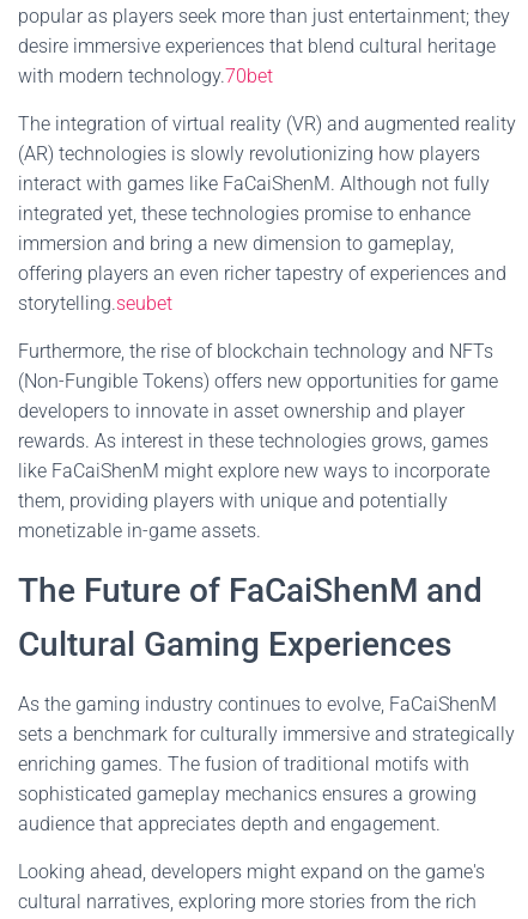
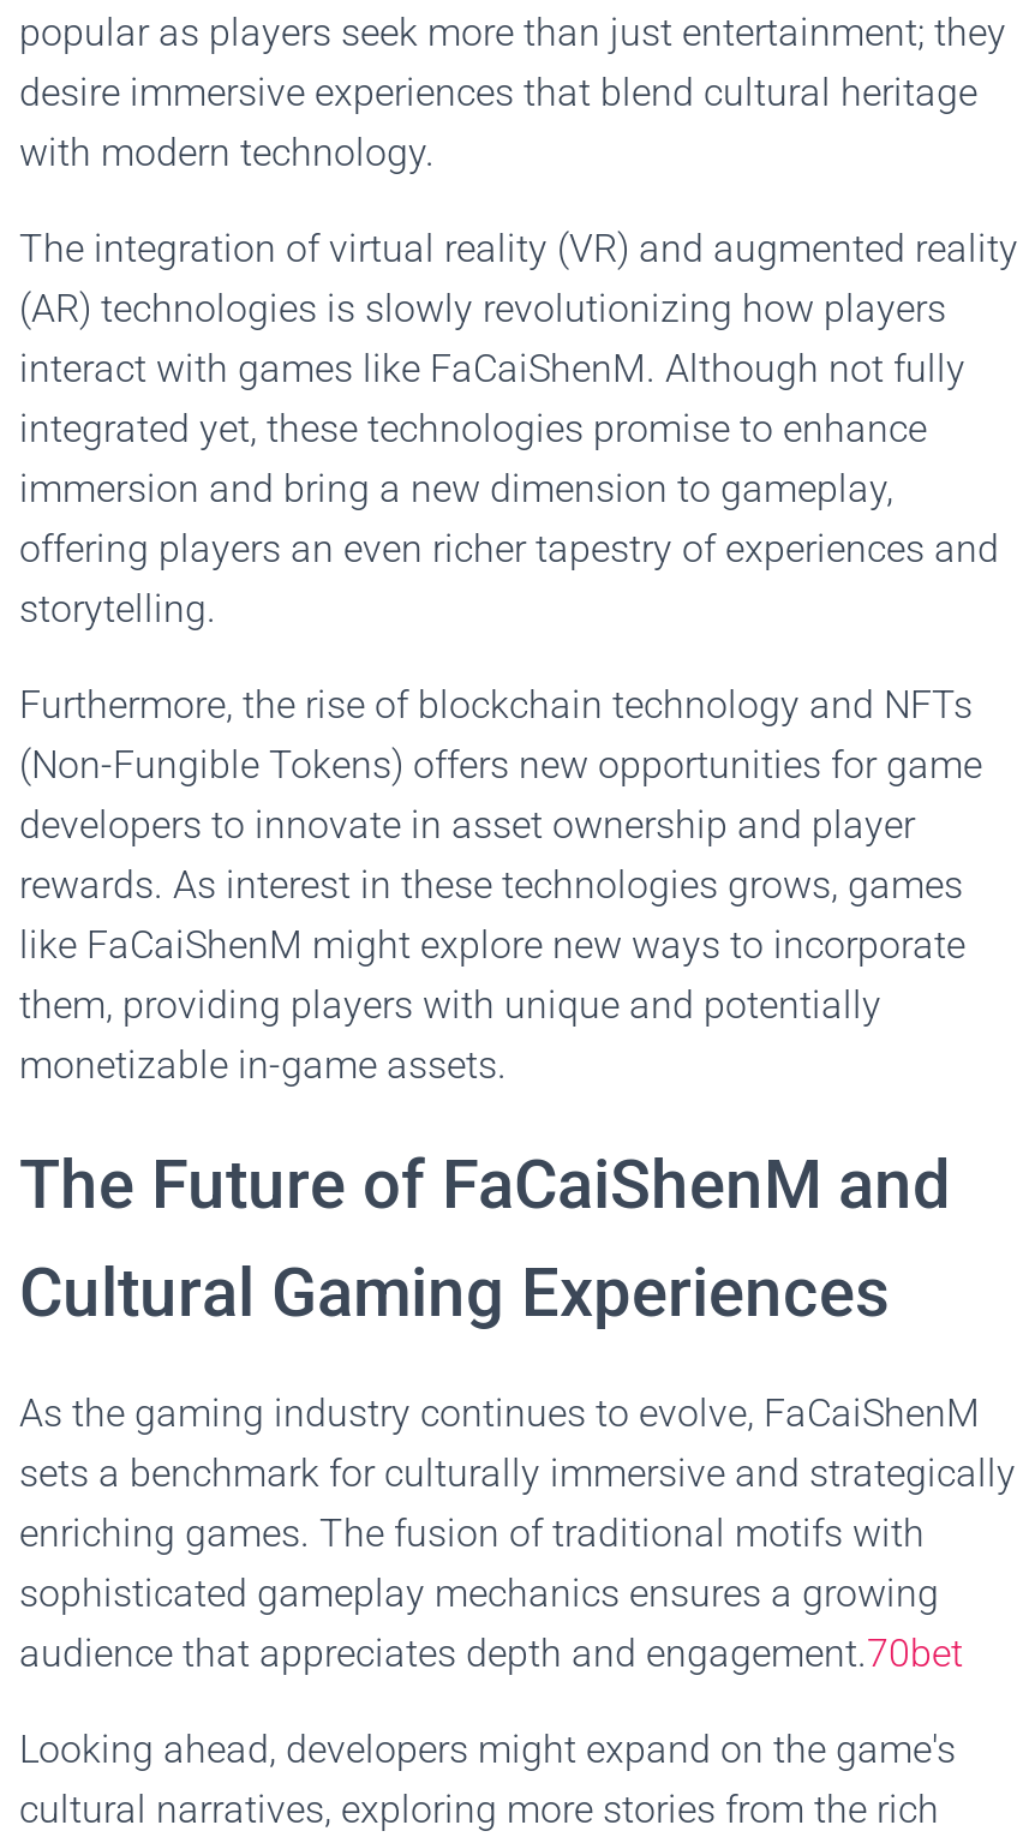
- with modern technology.70bet
+ with modern technology.

- storytelling.seubet
+ storytelling.

- audience that appreciates depth and engagement.
+ audience that appreciates depth and engagement.70bet
